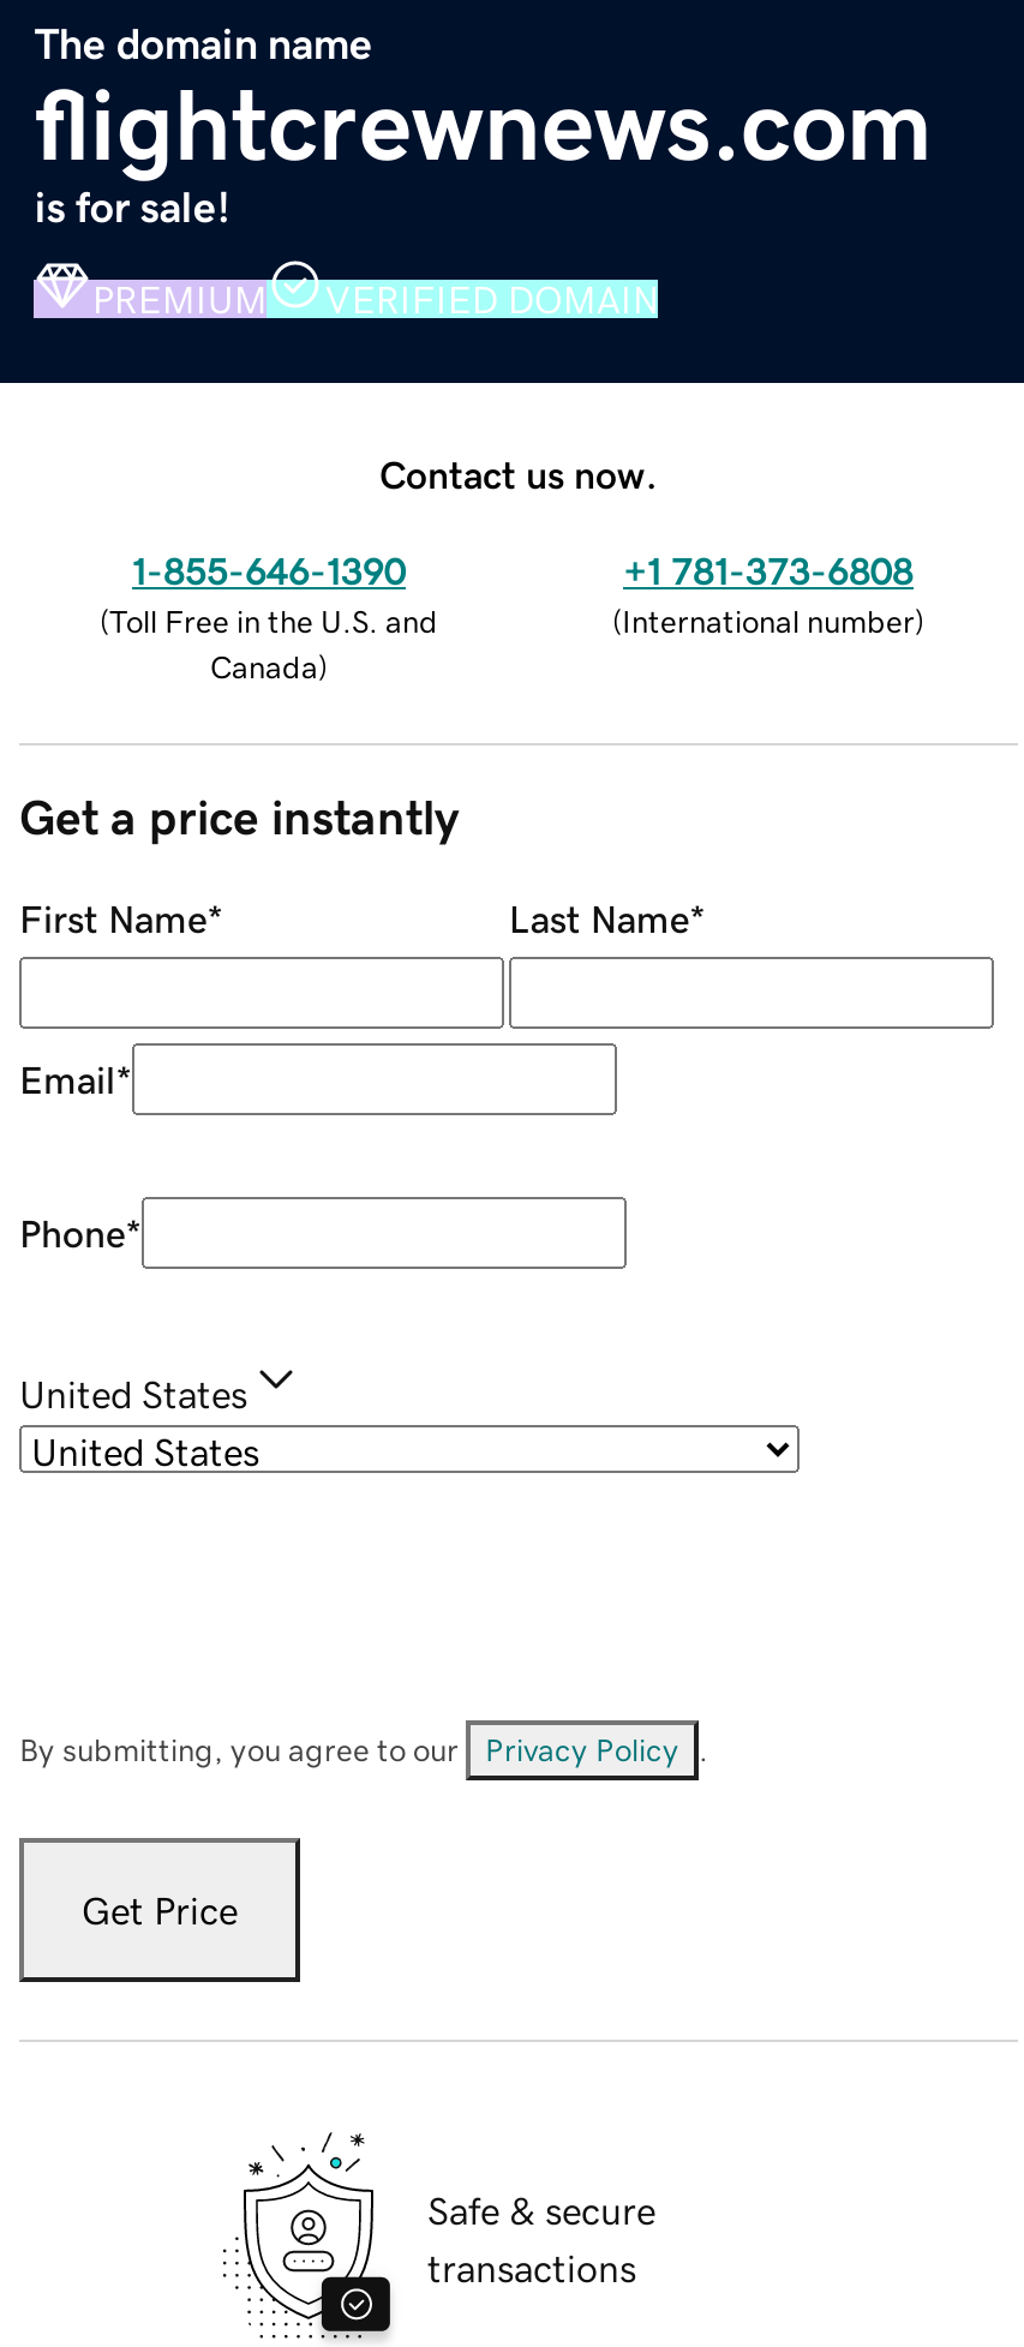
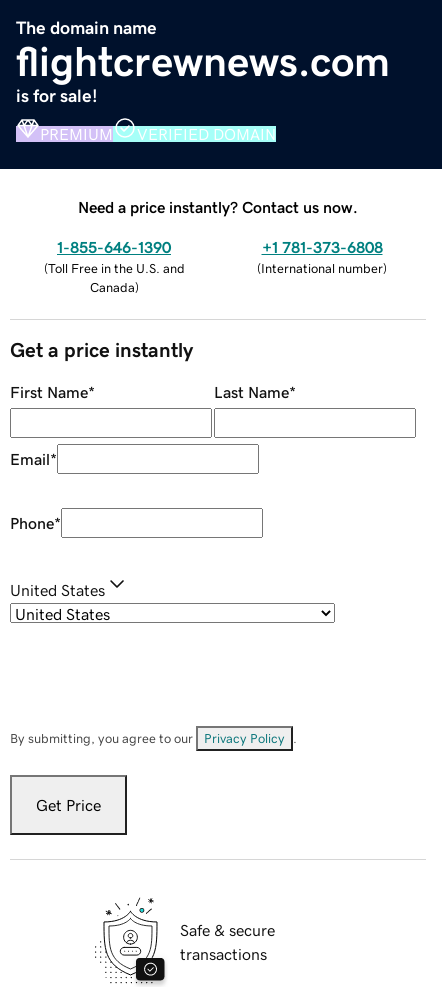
- Contact us now.
+ Need a price instantly? Contact us now.
